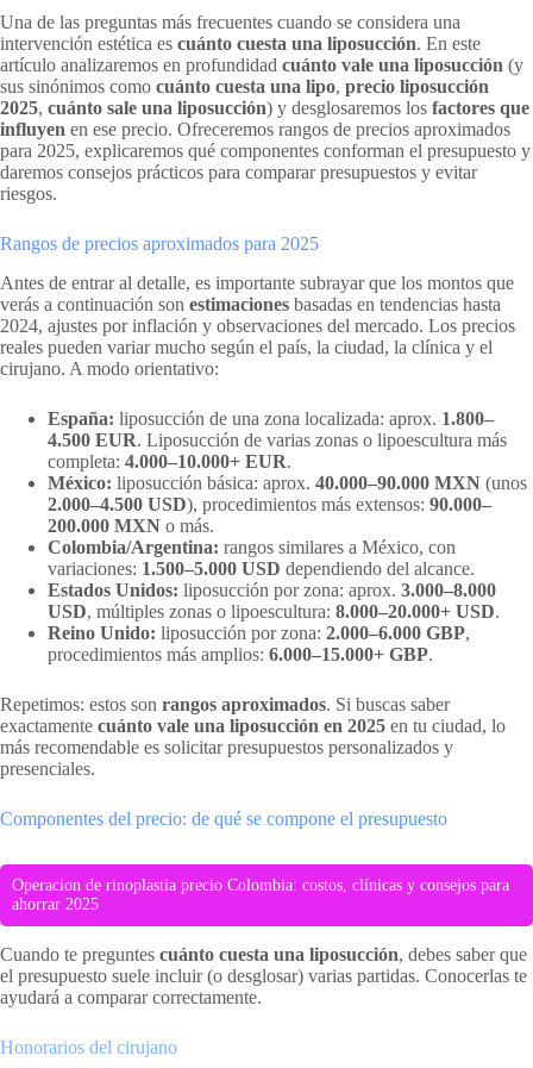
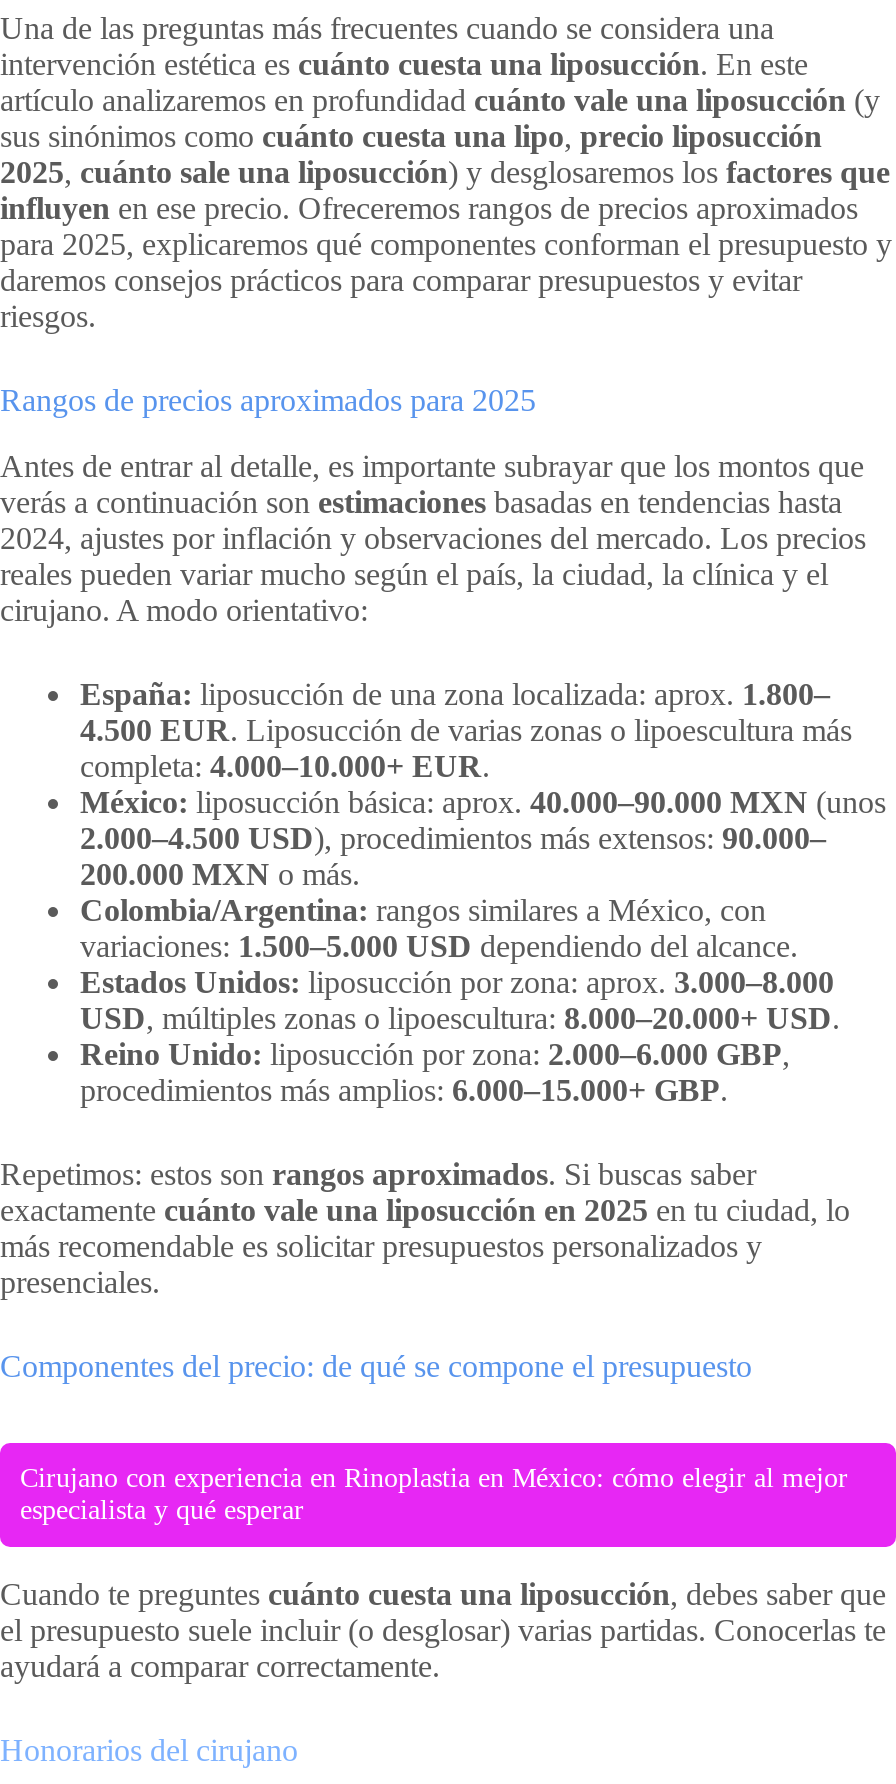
- Operacion de rinoplastia precio Colombia: costos, clínicas y consejos para
- ahorrar 2025
+ Cirujano con experiencia en Rinoplastia en México: cómo elegir al mejor
+ especialista y qué esperar
